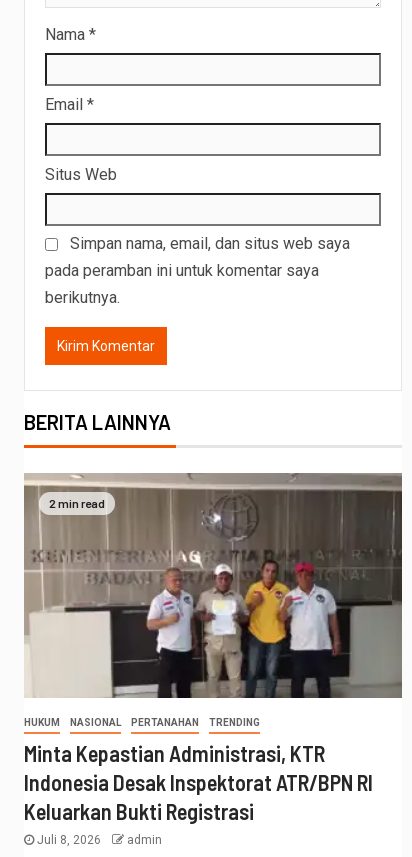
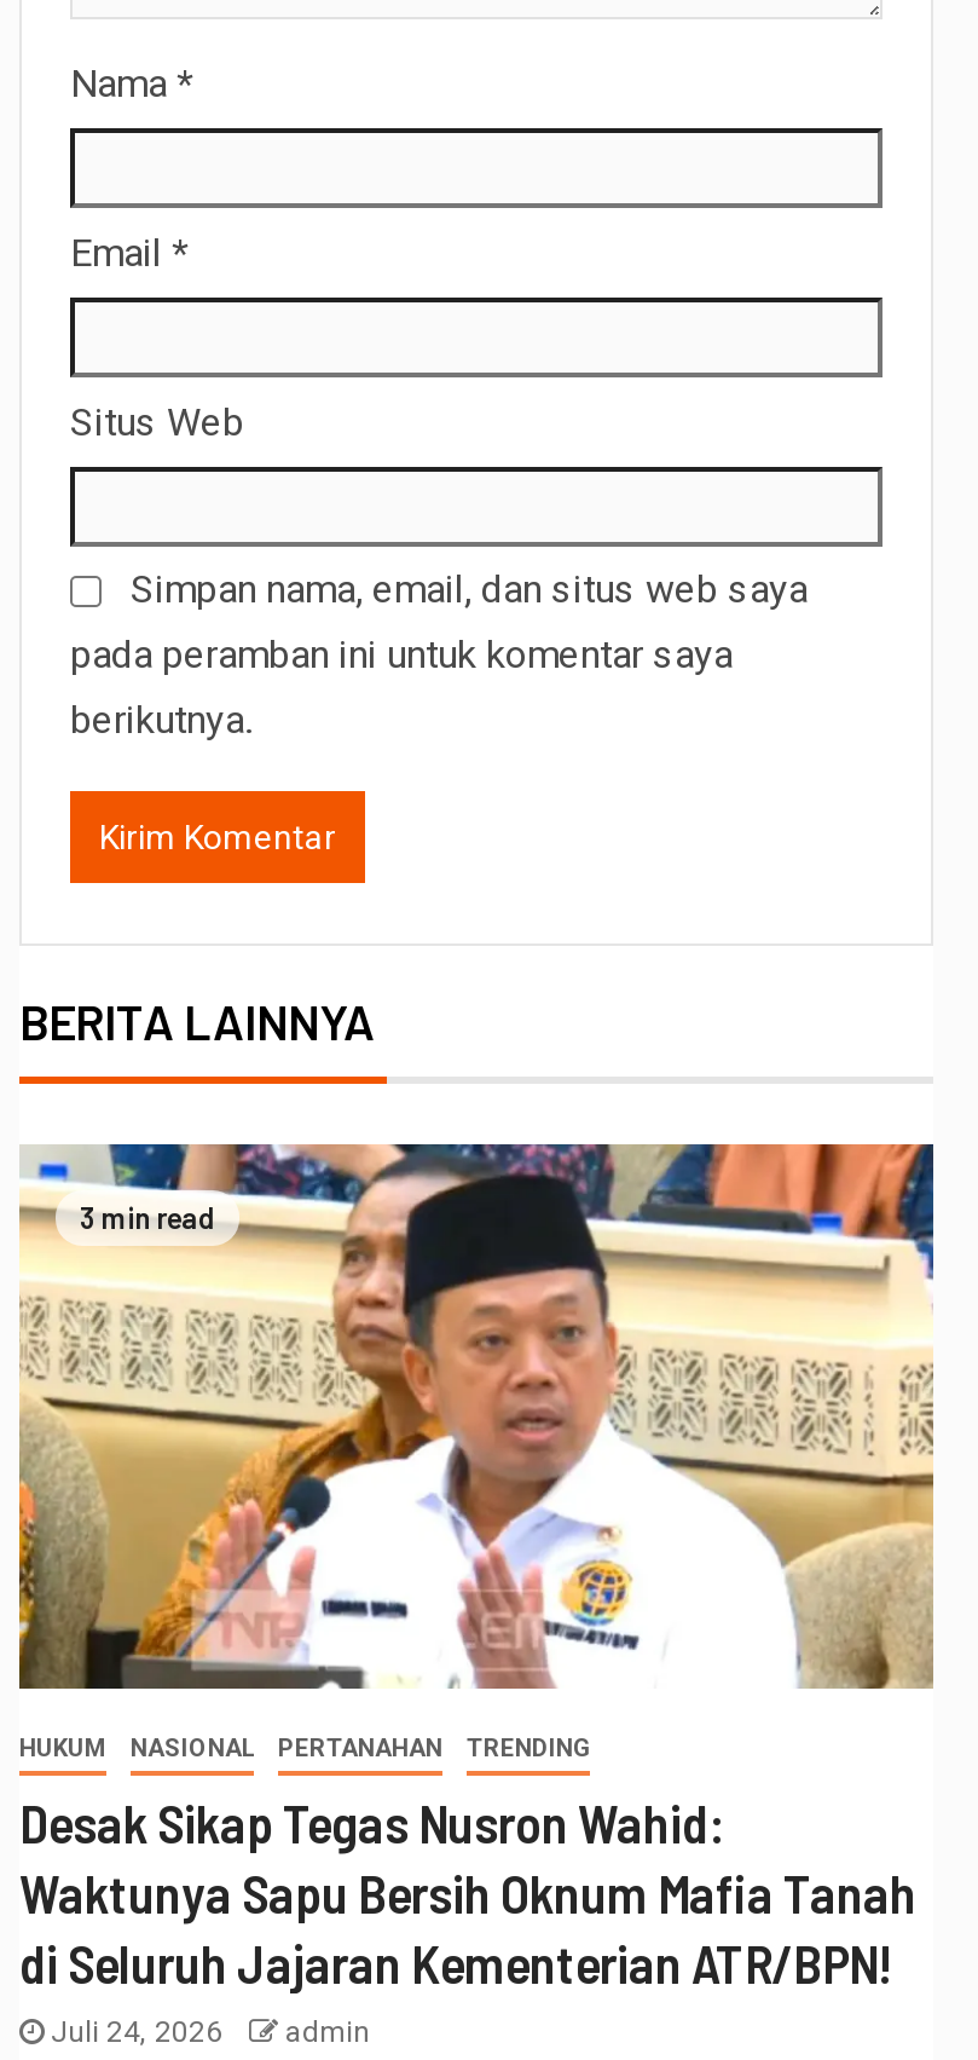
- [image]
- 2 min read
+ [image]
+ 3 min read

- Minta Kepastian Administrasi, KTR
- Indonesia Desak Inspektorat ATR/BPN RI
- Keluarkan Bukti Registrasi
- Juli 8, 2026
+ Desak Sikap Tegas Nusron Wahid:
+ Waktunya Sapu Bersih Oknum Mafia Tanah
+ di Seluruh Jajaran Kementerian ATR/BPN!
+ Juli 24, 2026
